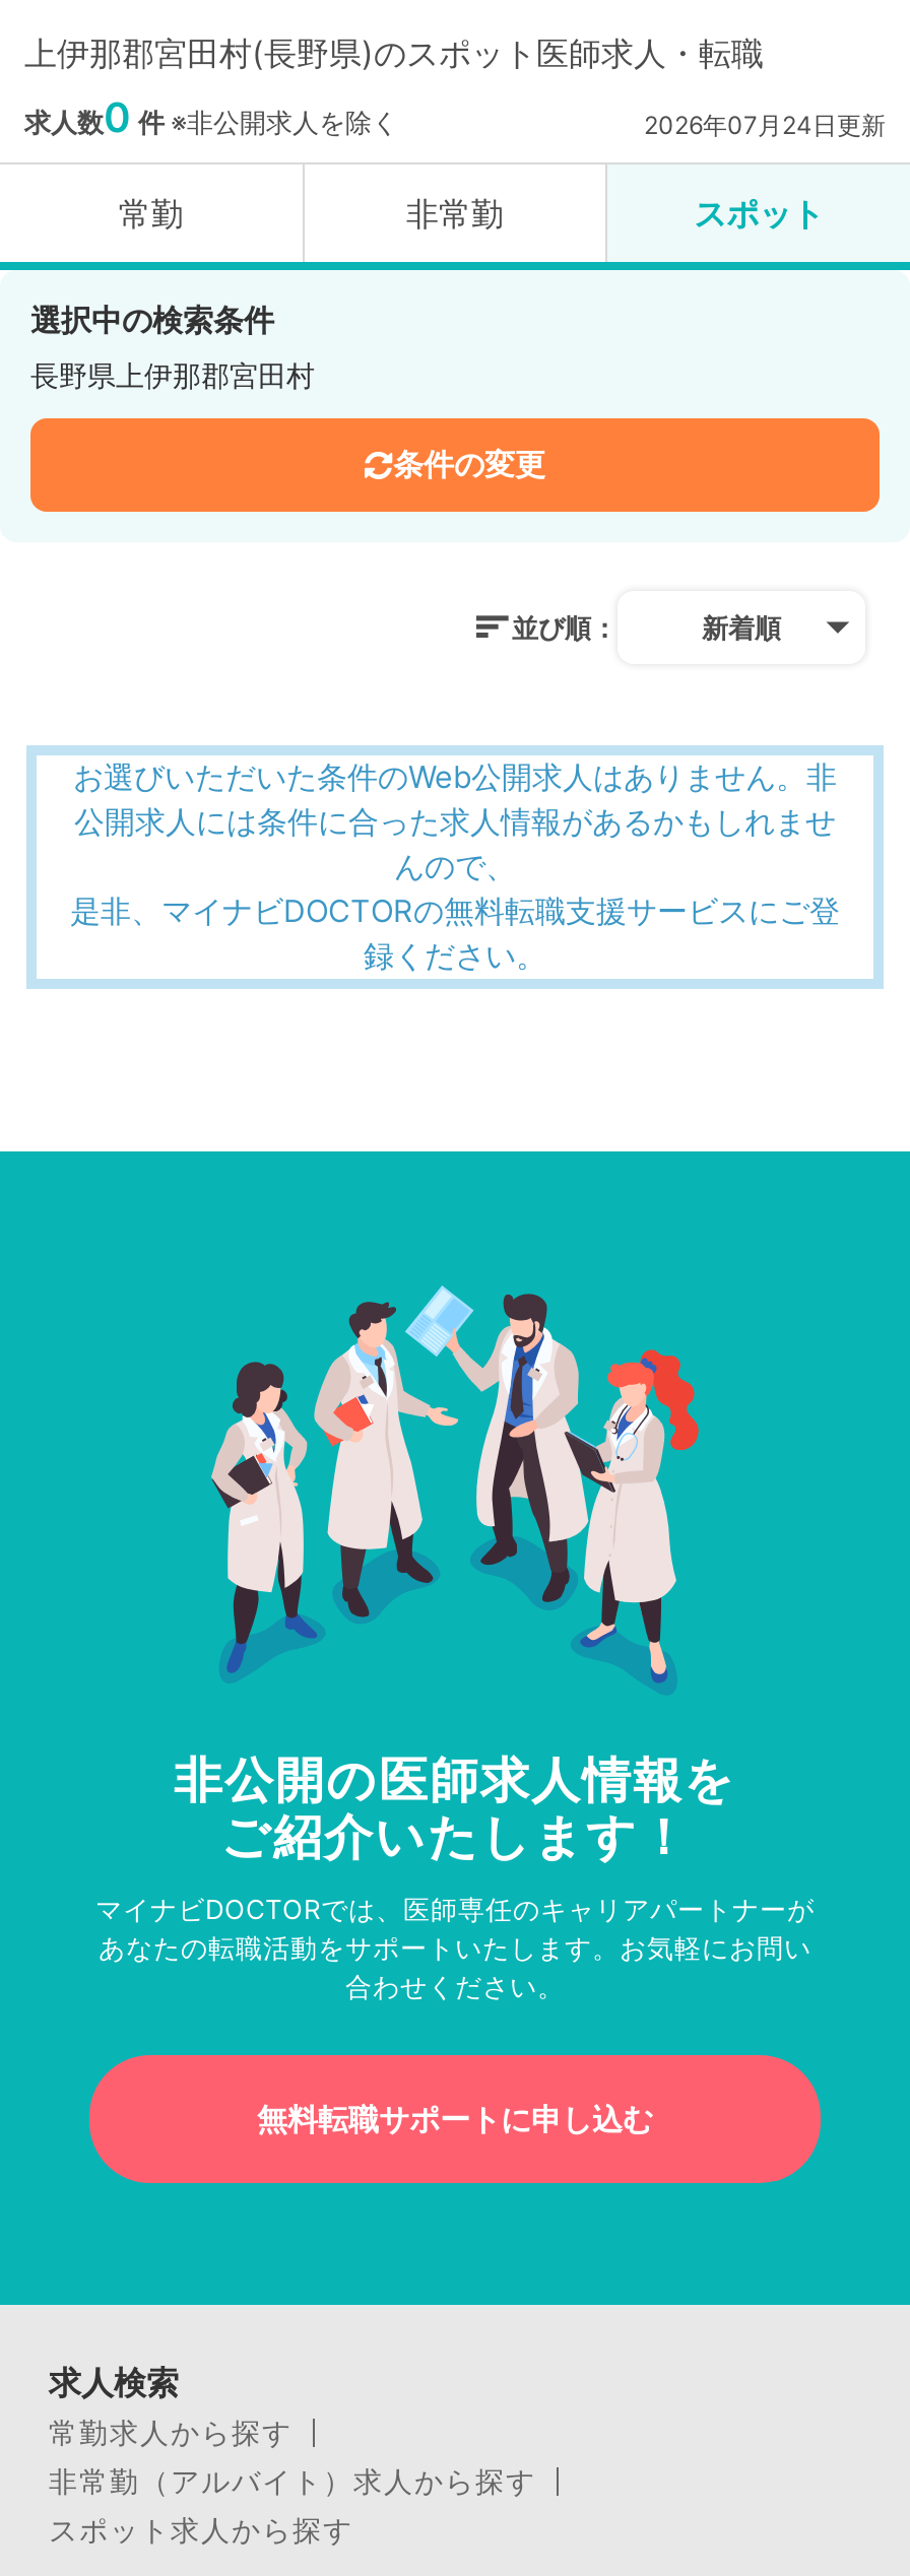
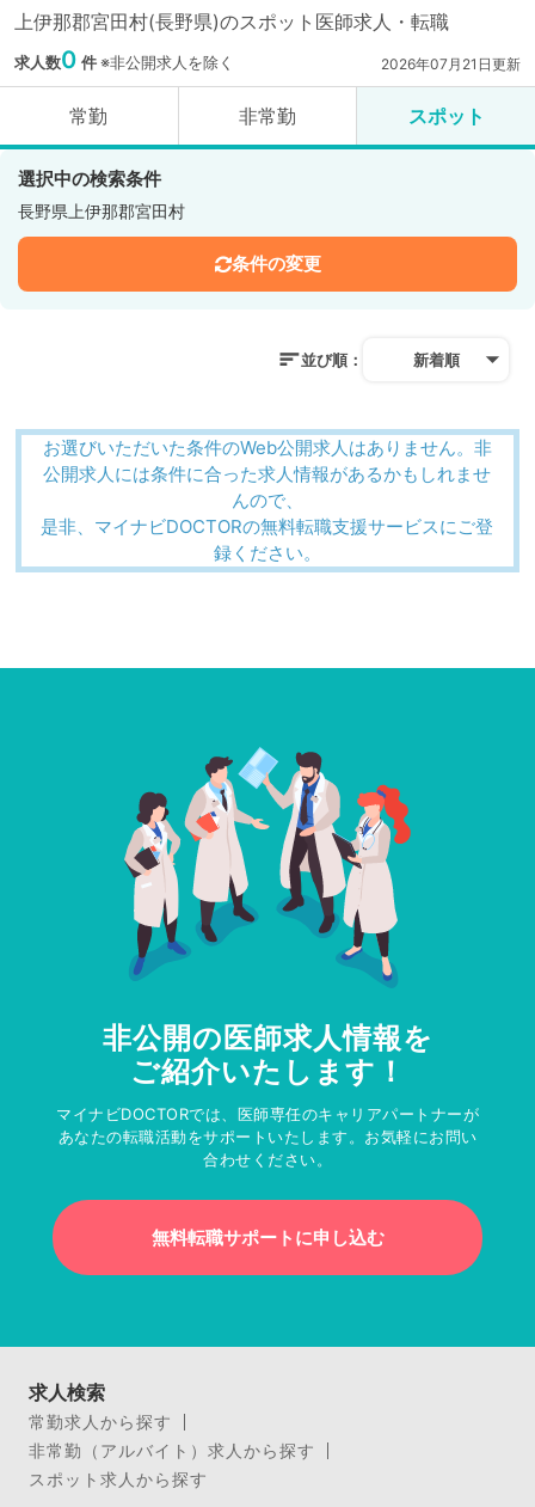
- 2026年07月24日更新
+ 2026年07月21日更新
